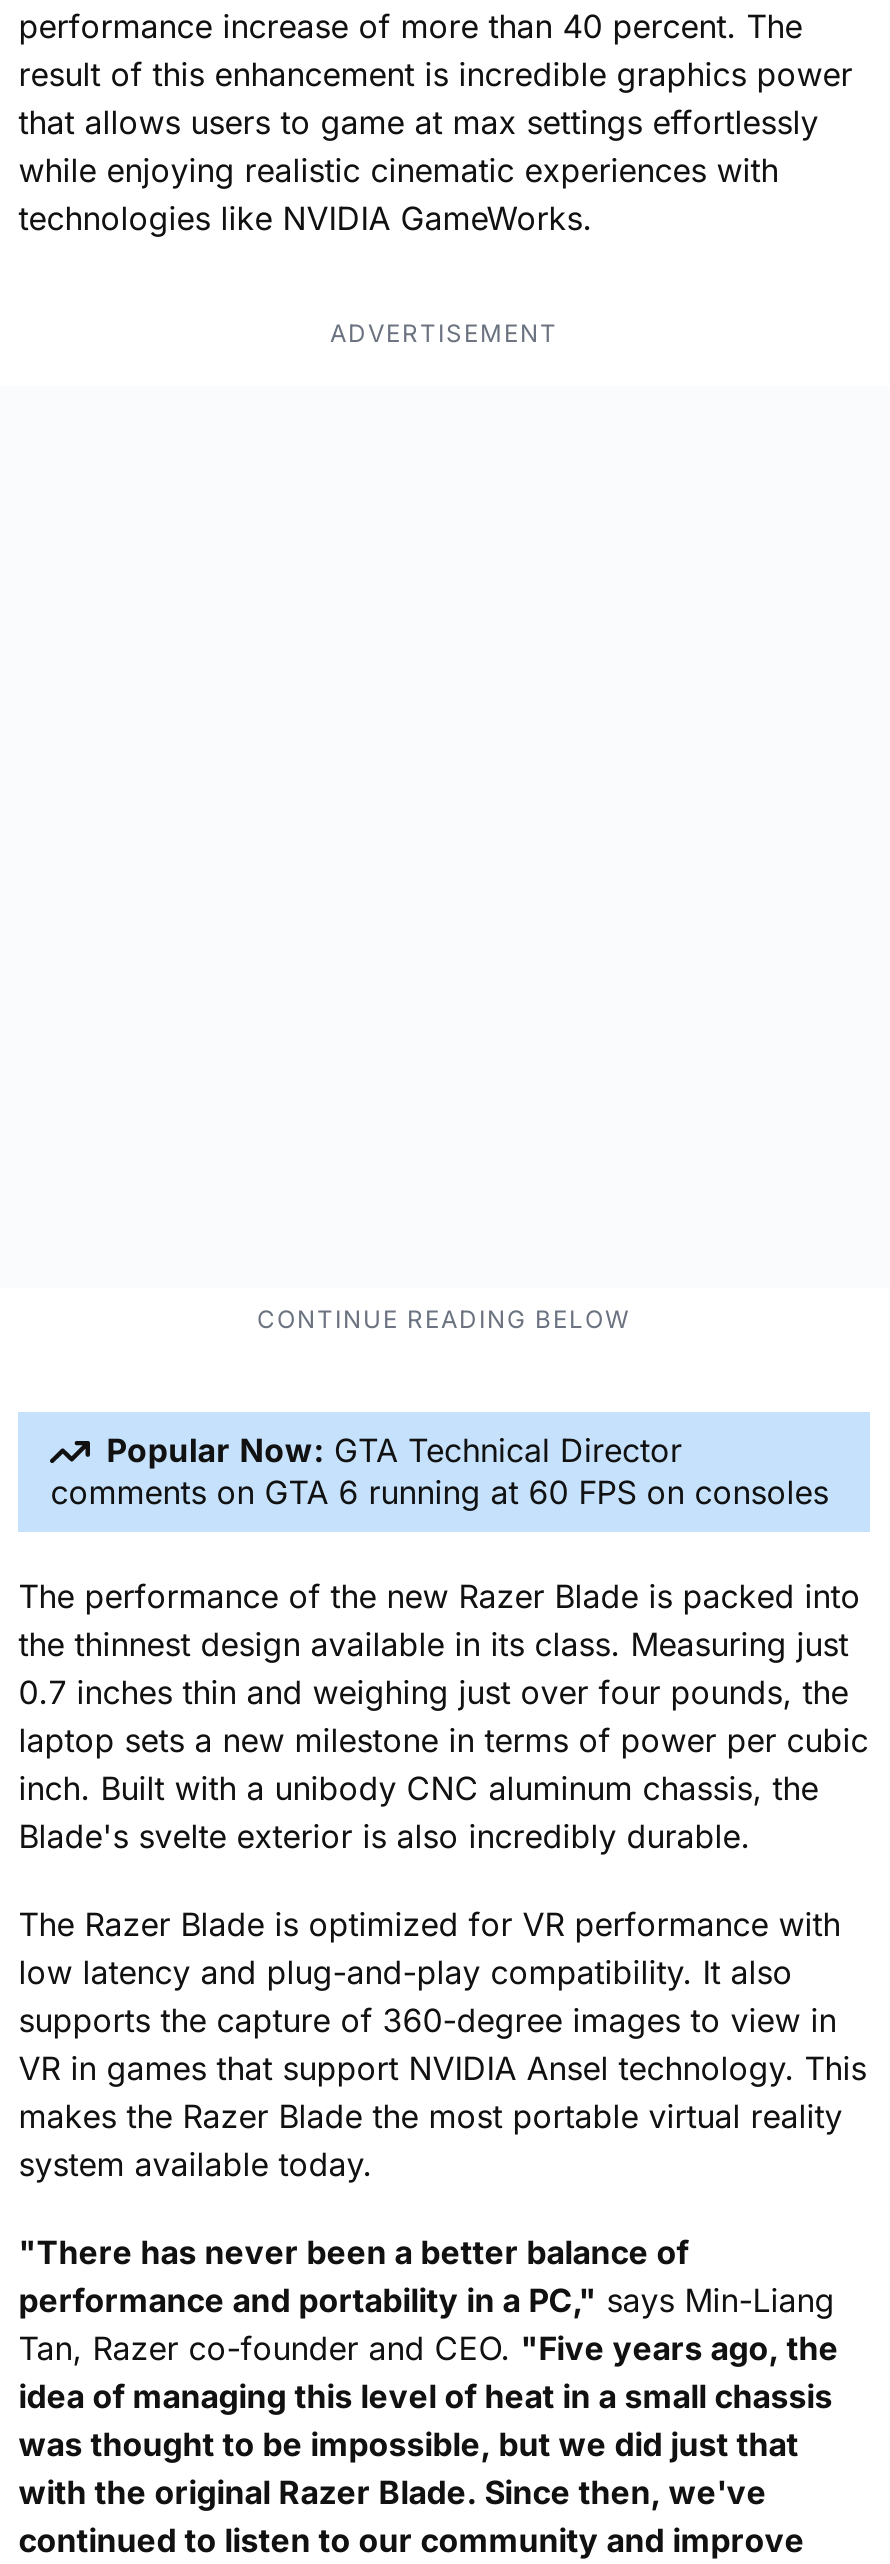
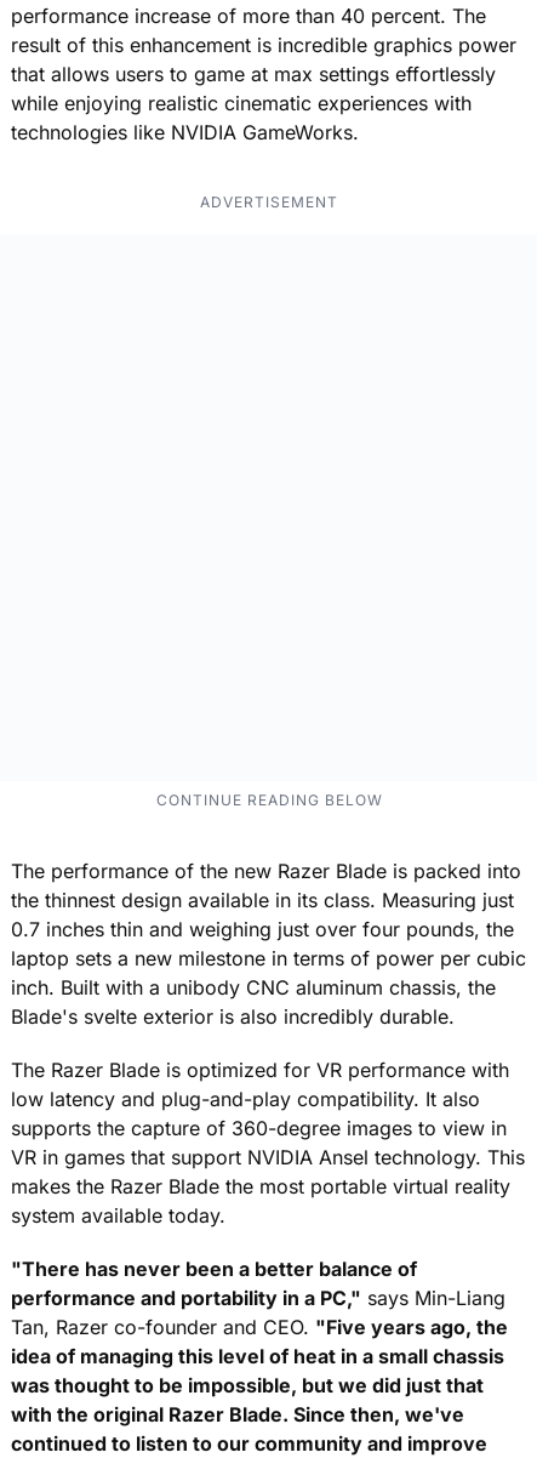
- Popular Now: GTA Technical Director
- comments on GTA 6 running at 60 FPS on consoles
